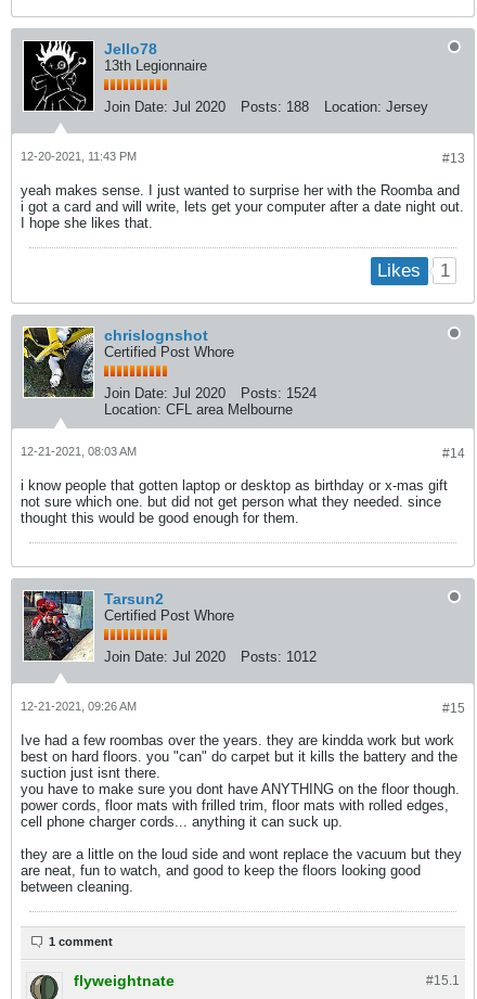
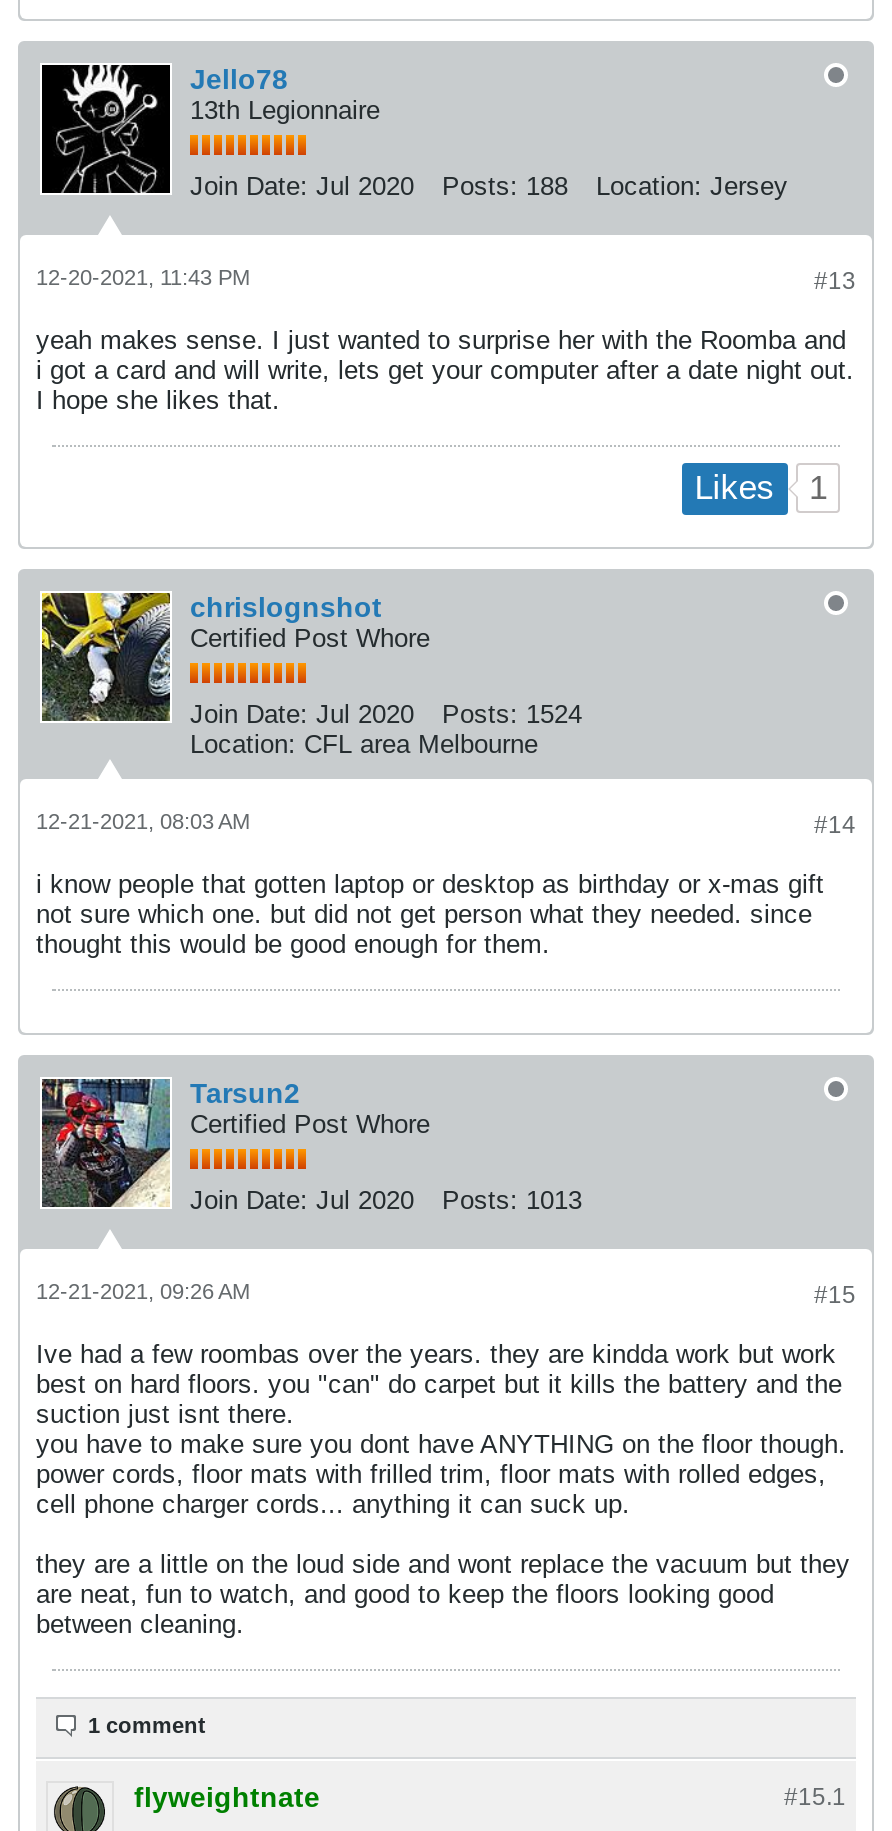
- Join Date: Jul 2020 Posts: 1012
+ Join Date: Jul 2020 Posts: 1013
